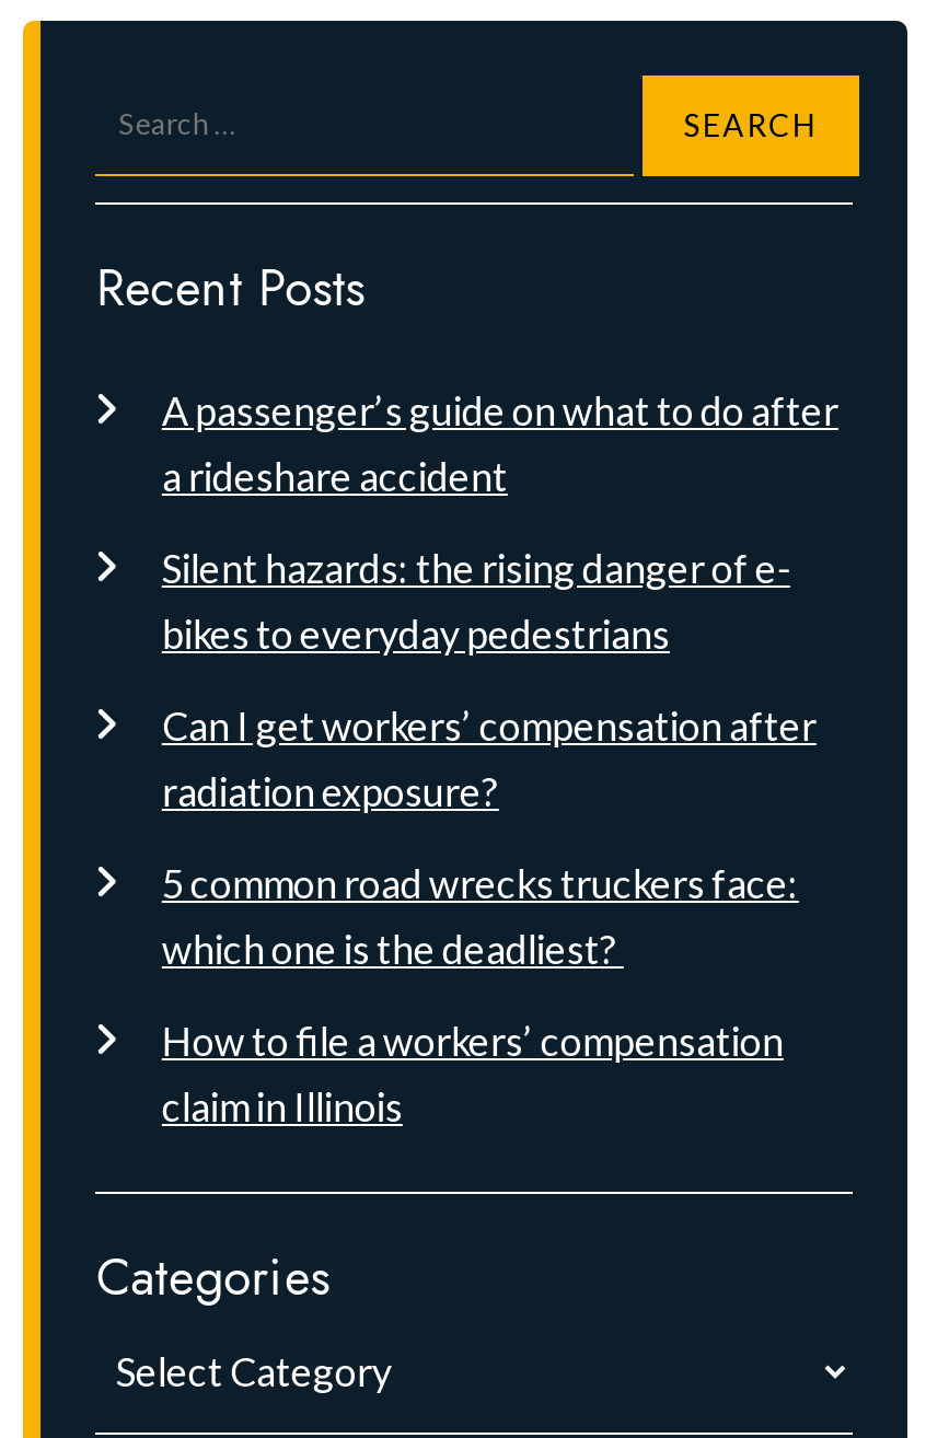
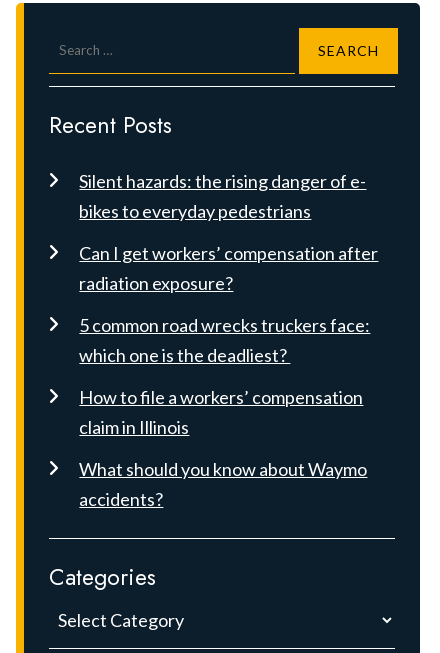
- A passenger’s guide on what to do after
- a rideshare accident

moved up: Silent hazards: the rising danger of e- | bikes to everyday pedestrians | Can I get workers’ compensation after | radiation exposure? | 5 common road wrecks truckers face: | which one is the deadliest? | How to file a workers’ compensation | claim in Illinois

+ What should you know about Waymo
+ accidents?
